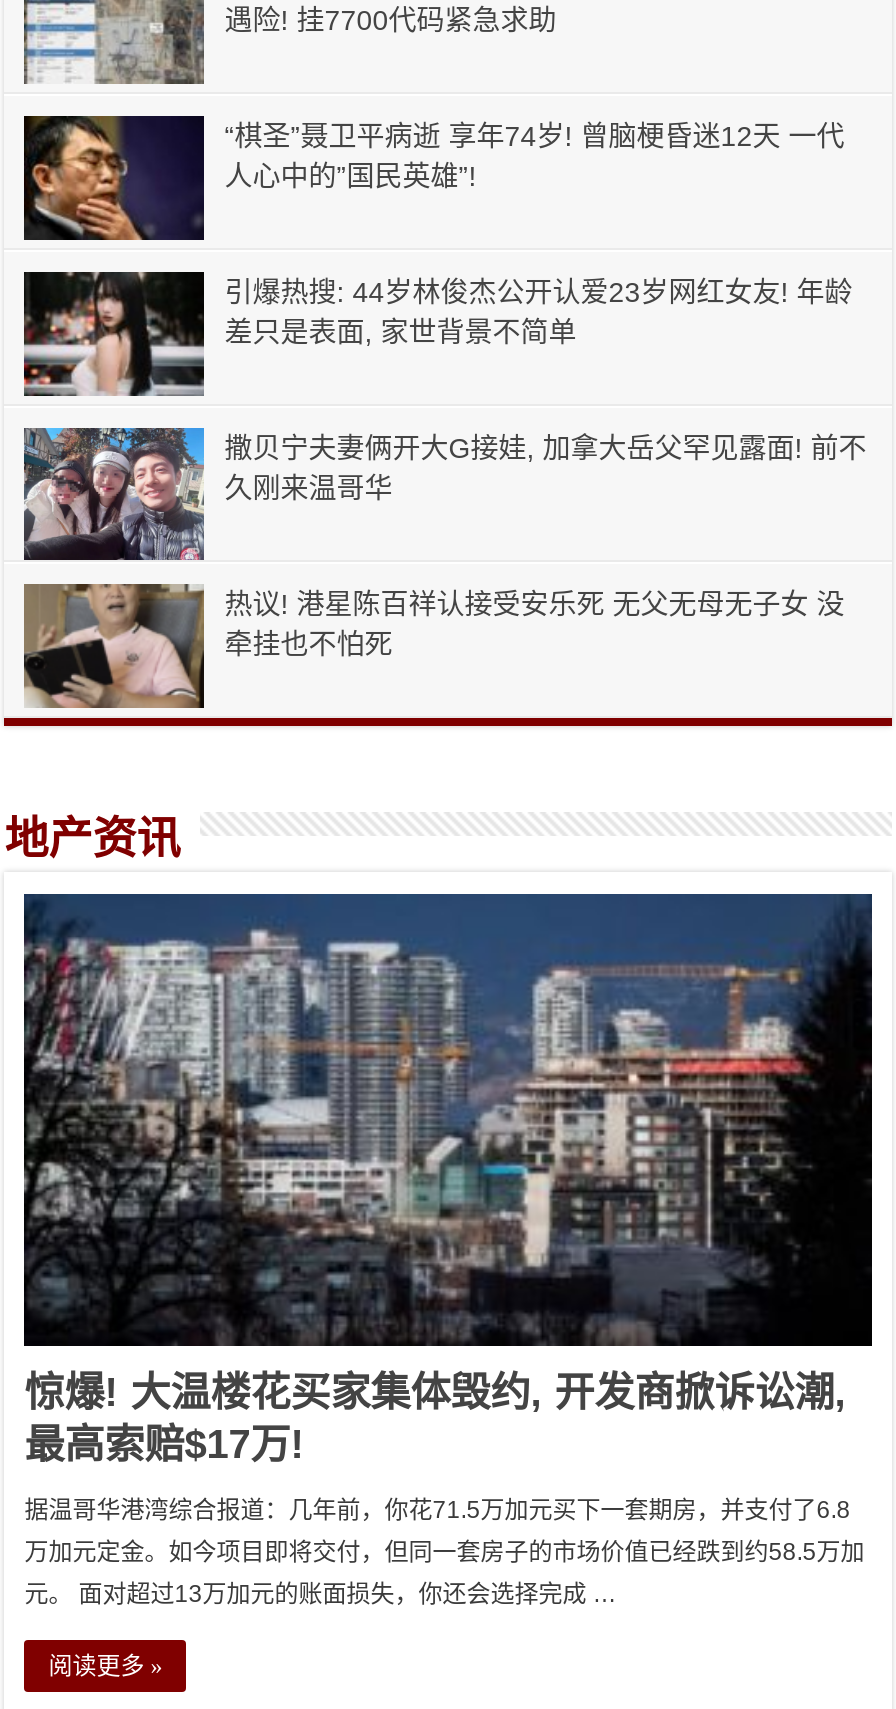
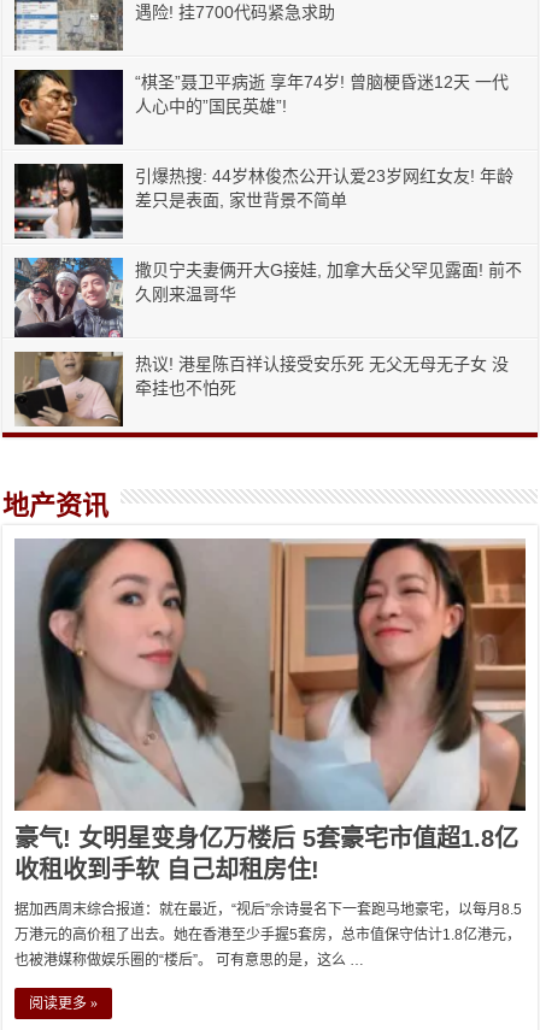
- [image]
- 惊爆! 大温楼花买家集体毁约, 开发商掀诉讼潮,
- 最高索赔$17万!
+ [image]
+ 豪气! 女明星变身亿万楼后 5套豪宅市值超1.8亿
+ 收租收到手软 自己却租房住!

- 据温哥华港湾综合报道：几年前，你花71.5万加元买下一套期房，并支付了6.8
+ 据加西周末综合报道：就在最近，“视后”佘诗曼名下一套跑马地豪宅，以每月8.5

- 万加元定金。如今项目即将交付，但同一套房子的市场价值已经跌到约58.5万加
+ 万港元的高价租了出去。她在香港至少手握5套房，总市值保守估计1.8亿港元，

- 元。 面对超过13万加元的账面损失，你还会选择完成 …
+ 也被港媒称做娱乐圈的“楼后”。 可有意思的是，这么 …
